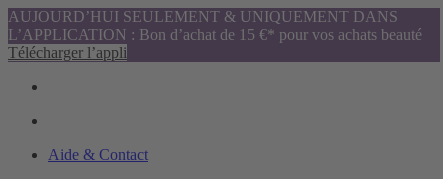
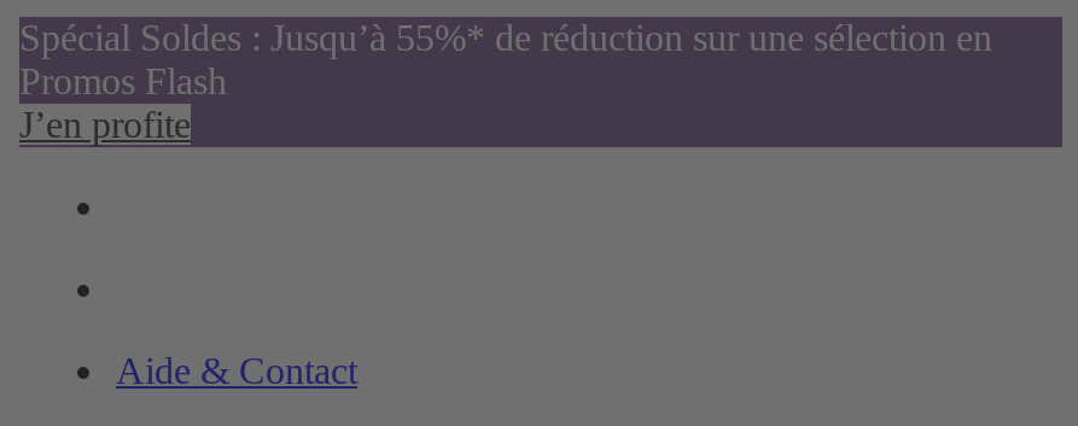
- AUJOURD’HUI SEULEMENT & UNIQUEMENT DANS
- L’APPLICATION : Bon d’achat de 15 €* pour vos achats beauté
- Télécharger l’appli
+ Spécial Soldes : Jusqu’à 55%* de réduction sur une sélection en
+ Promos Flash
+ J’en profite
